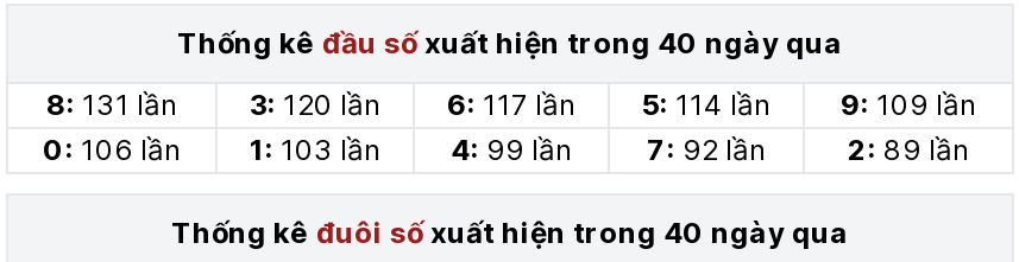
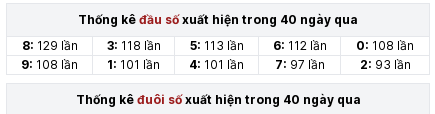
- 8: 131 lần
+ 8: 129 lần

- 3: 120 lần
+ 3: 118 lần

- 6: 117 lần
+ 5: 113 lần

- 5: 114 lần
+ 6: 112 lần

- 9: 109 lần
+ 0: 108 lần

- 0: 106 lần
+ 9: 108 lần

- 1: 103 lần
+ 1: 101 lần

- 4: 99 lần
+ 4: 101 lần

- 7: 92 lần
+ 7: 97 lần

- 2: 89 lần
+ 2: 93 lần
